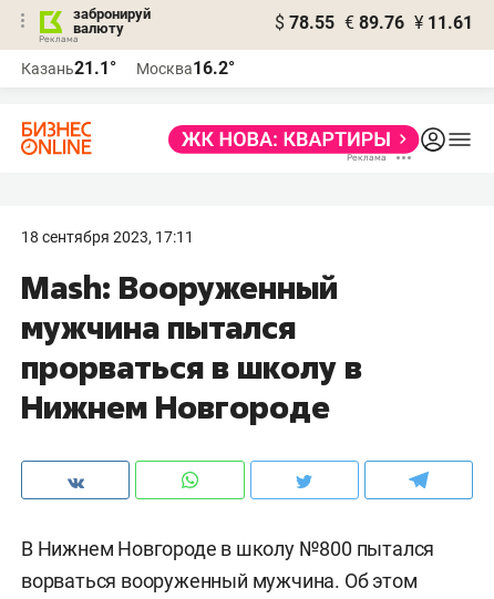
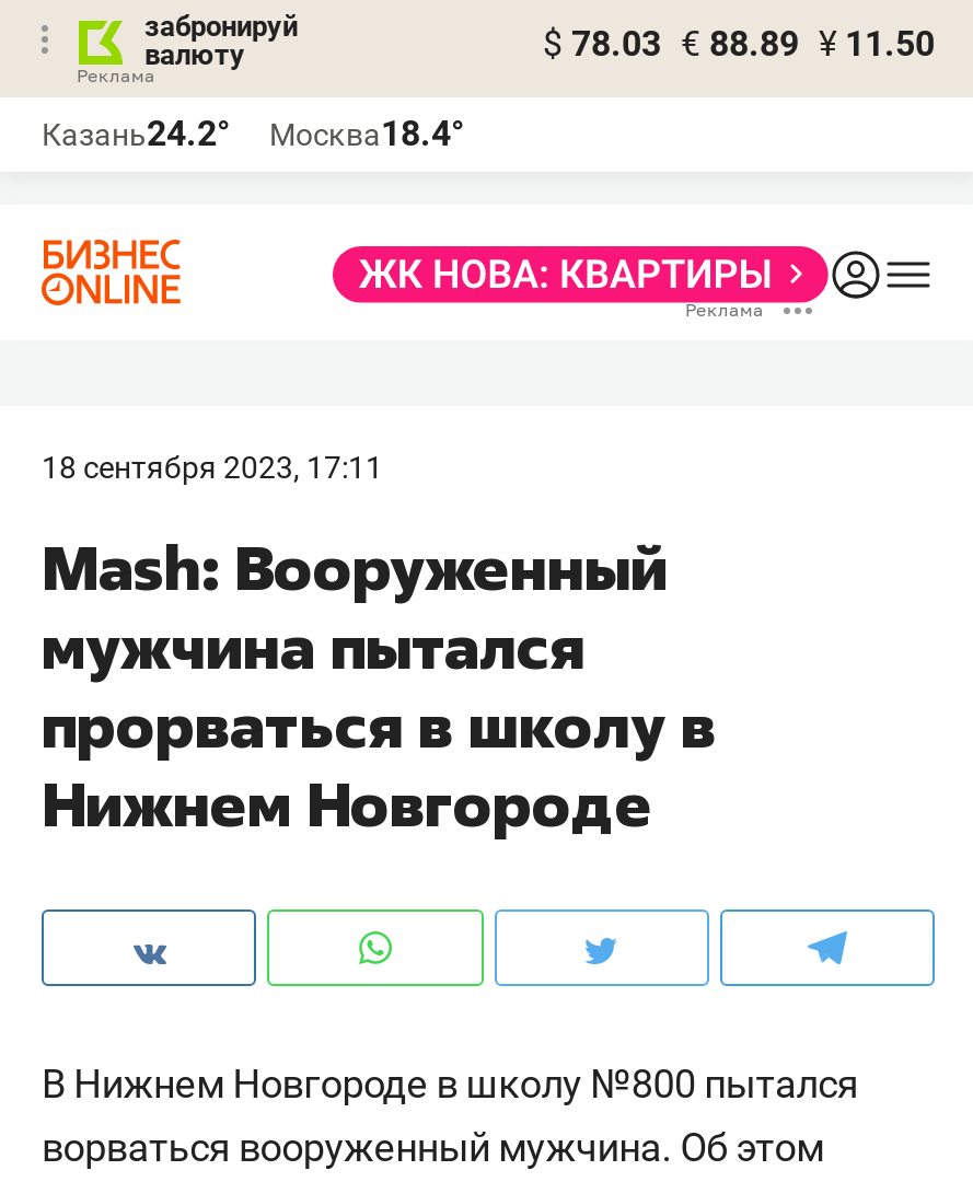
- $ 78.55 € 89.76 ¥ 11.61
+ $ 78.03 € 88.89 ¥ 11.50

- Казань21.1°
+ Казань24.2°

- Москва16.2°
+ Москва18.4°
